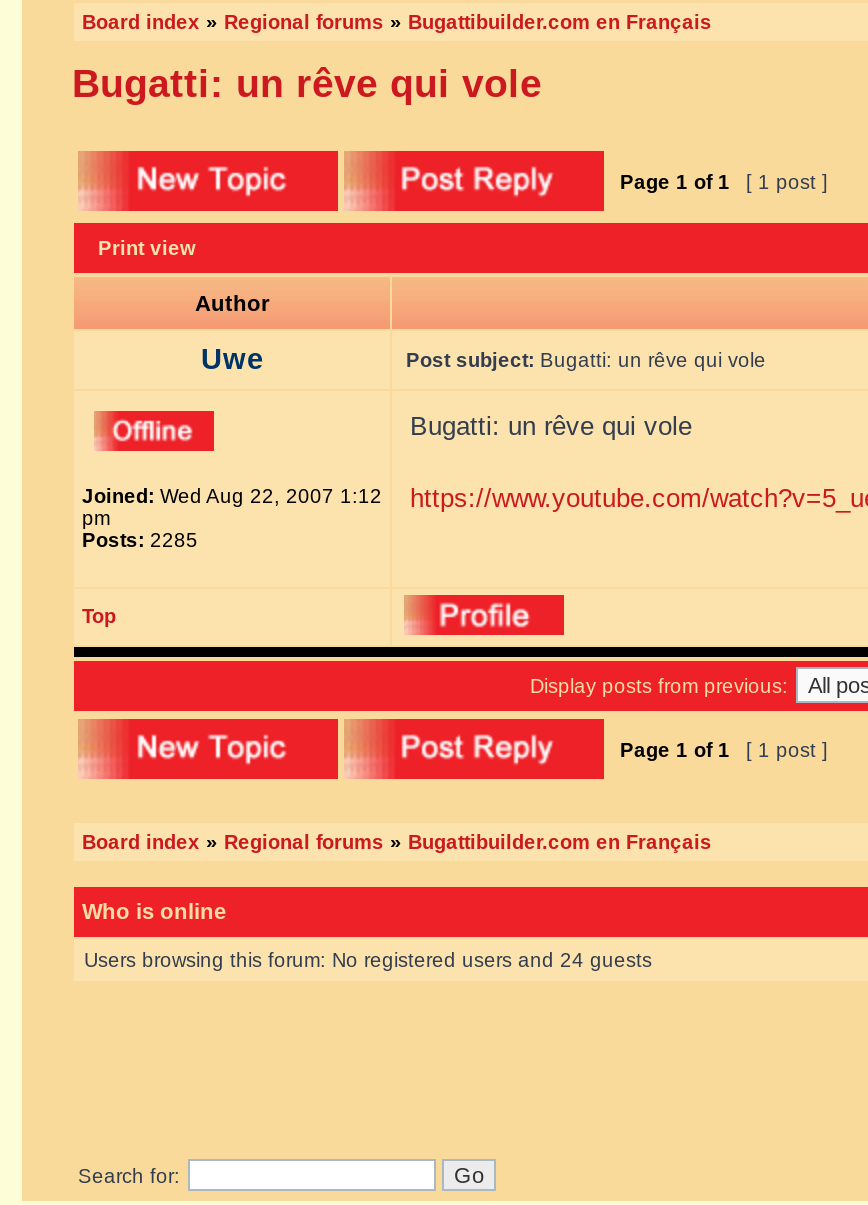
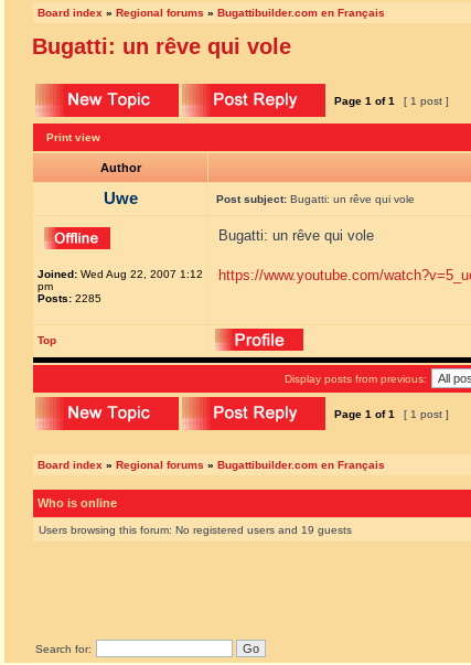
- Users browsing this forum: No registered users and 24 guests
+ Users browsing this forum: No registered users and 19 guests
